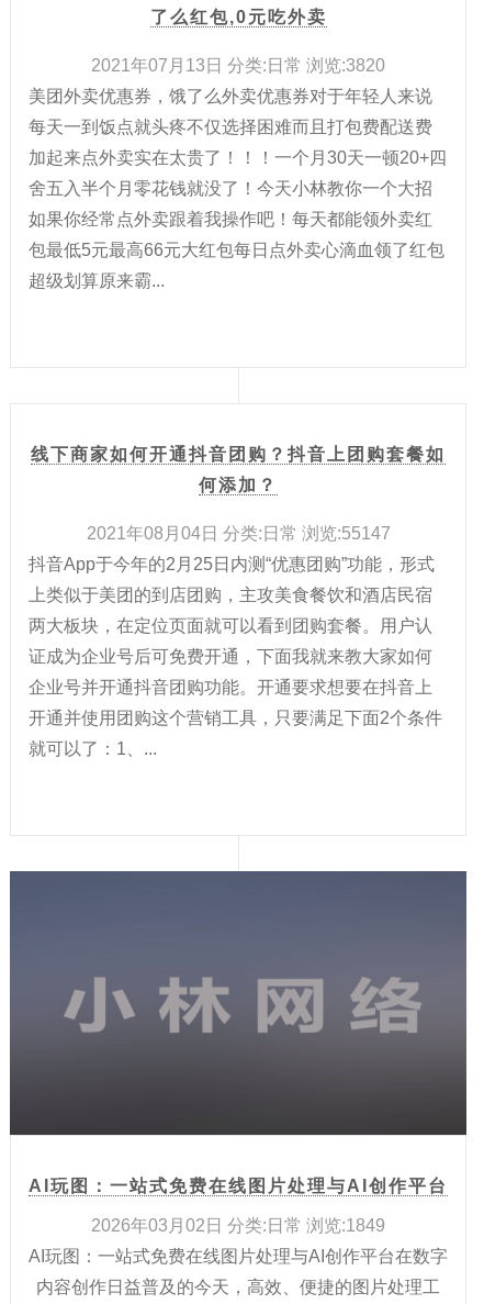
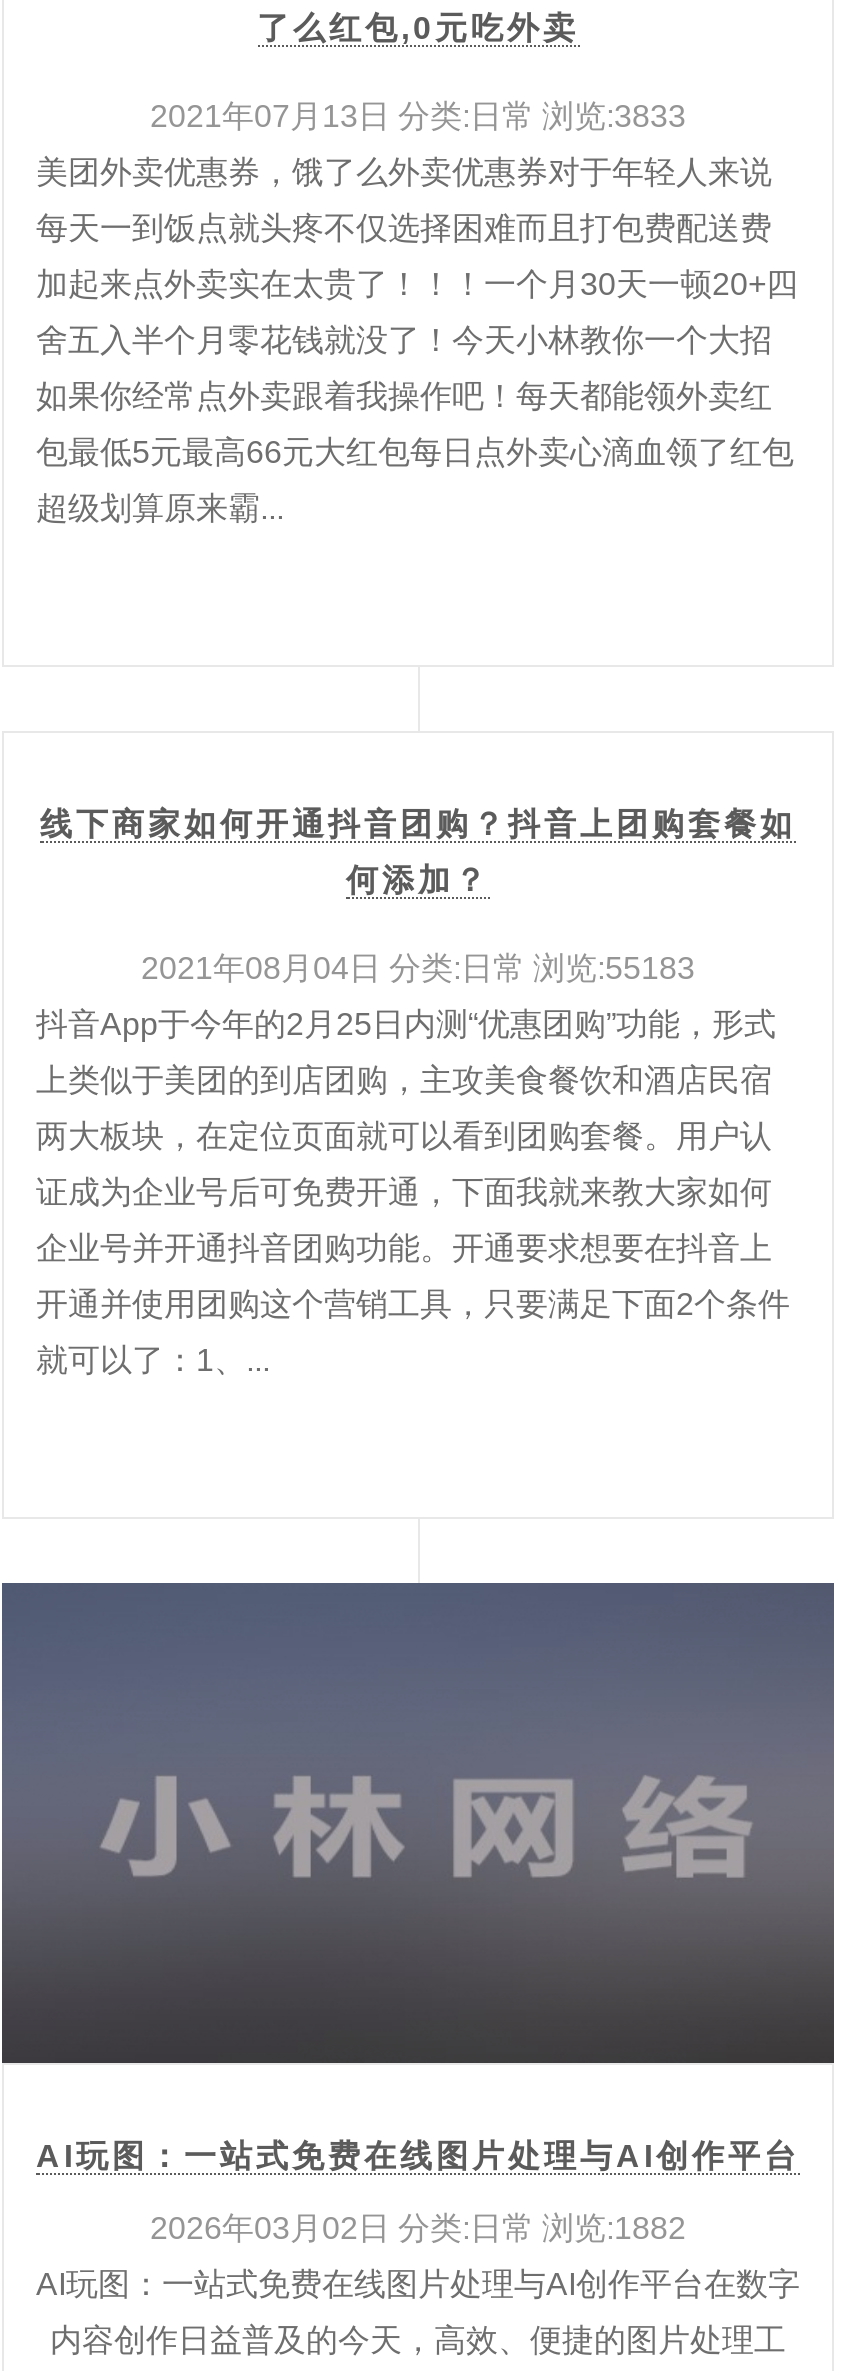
- 2021年07月13日 分类:日常 浏览:3820
+ 2021年07月13日 分类:日常 浏览:3833

- 2021年08月04日 分类:日常 浏览:55147
+ 2021年08月04日 分类:日常 浏览:55183

- 2026年03月02日 分类:日常 浏览:1849
+ 2026年03月02日 分类:日常 浏览:1882
